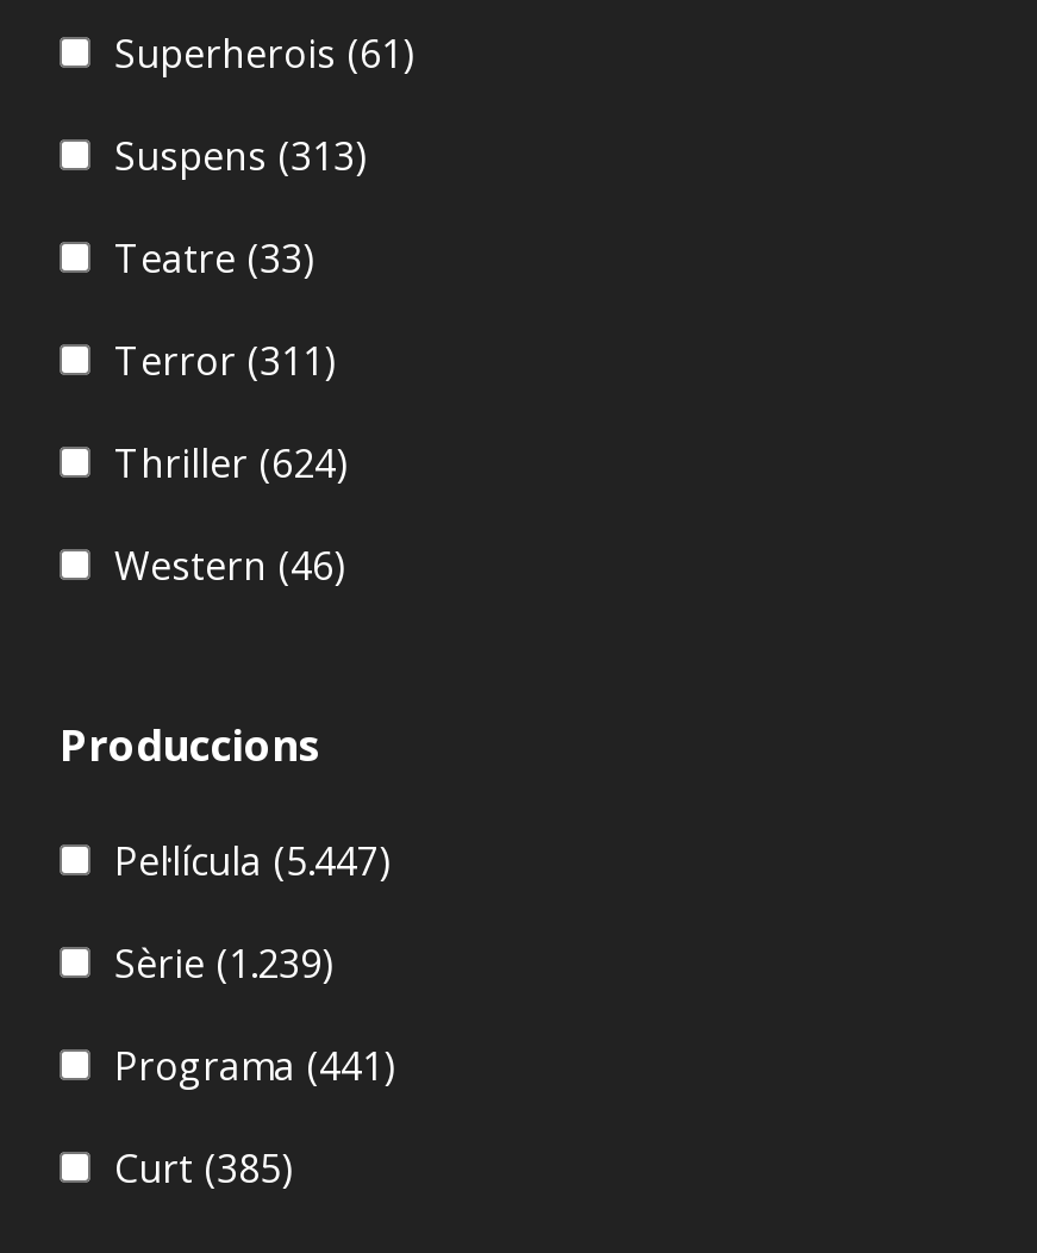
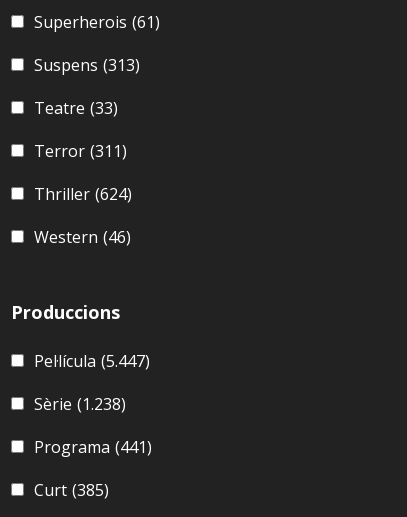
- Sèrie (1.239)
+ Sèrie (1.238)
